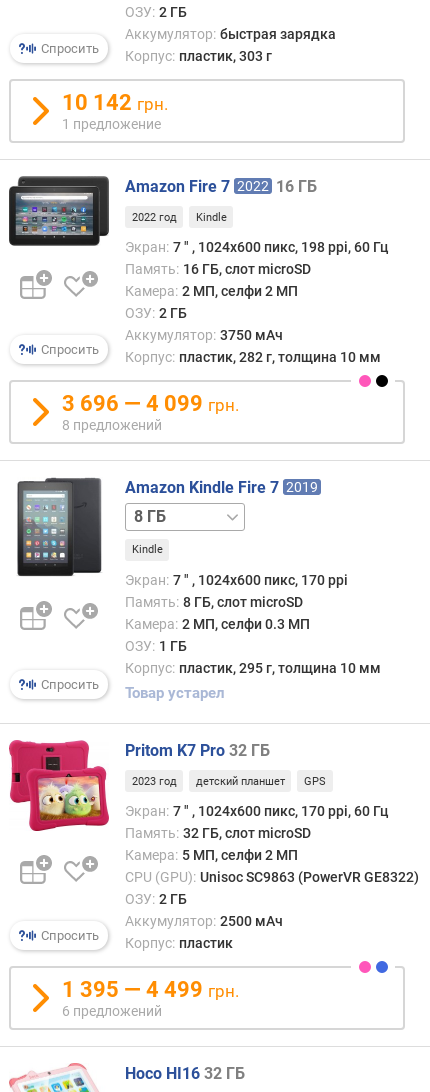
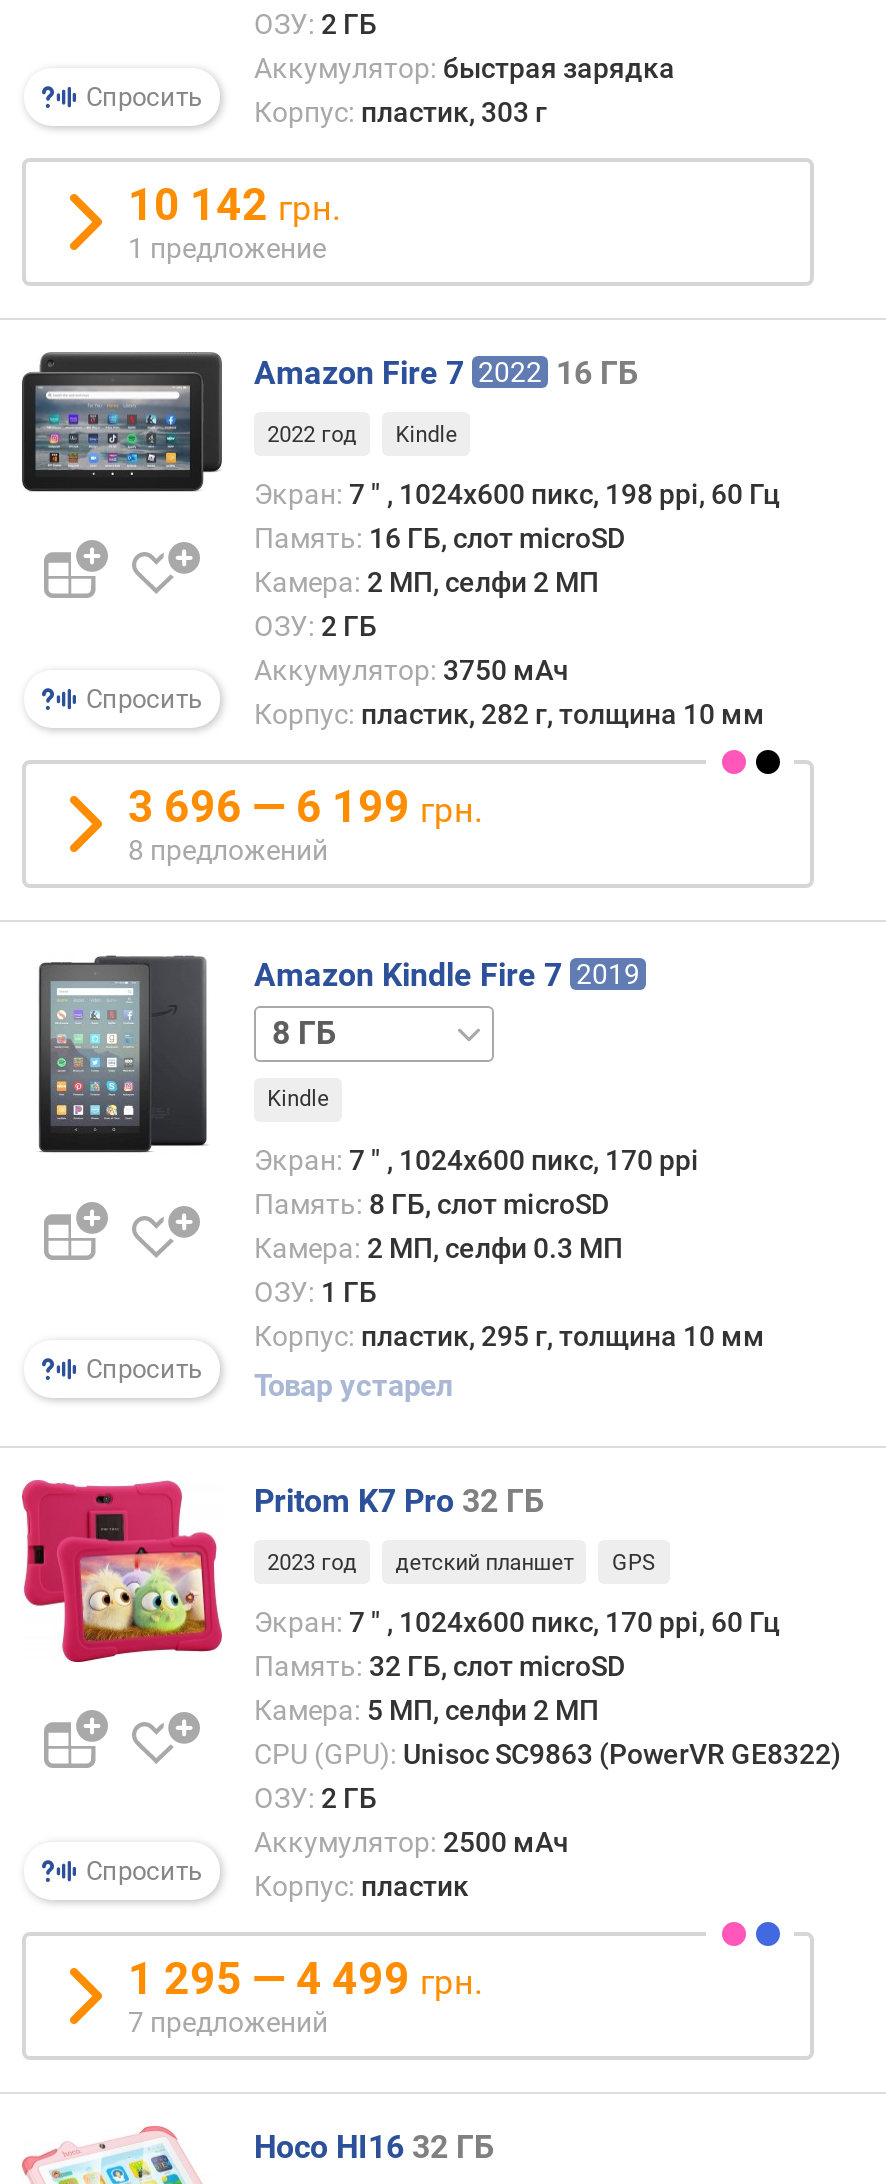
- 3 696 — 4 099 грн.
+ 3 696 — 6 199 грн.

- 1 395 — 4 499 грн.
+ 1 295 — 4 499 грн.

- 6 предложений
+ 7 предложений
